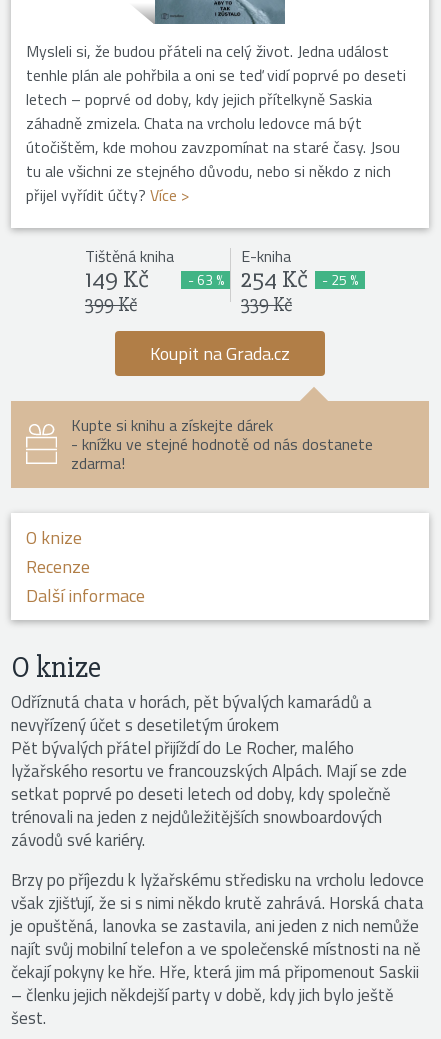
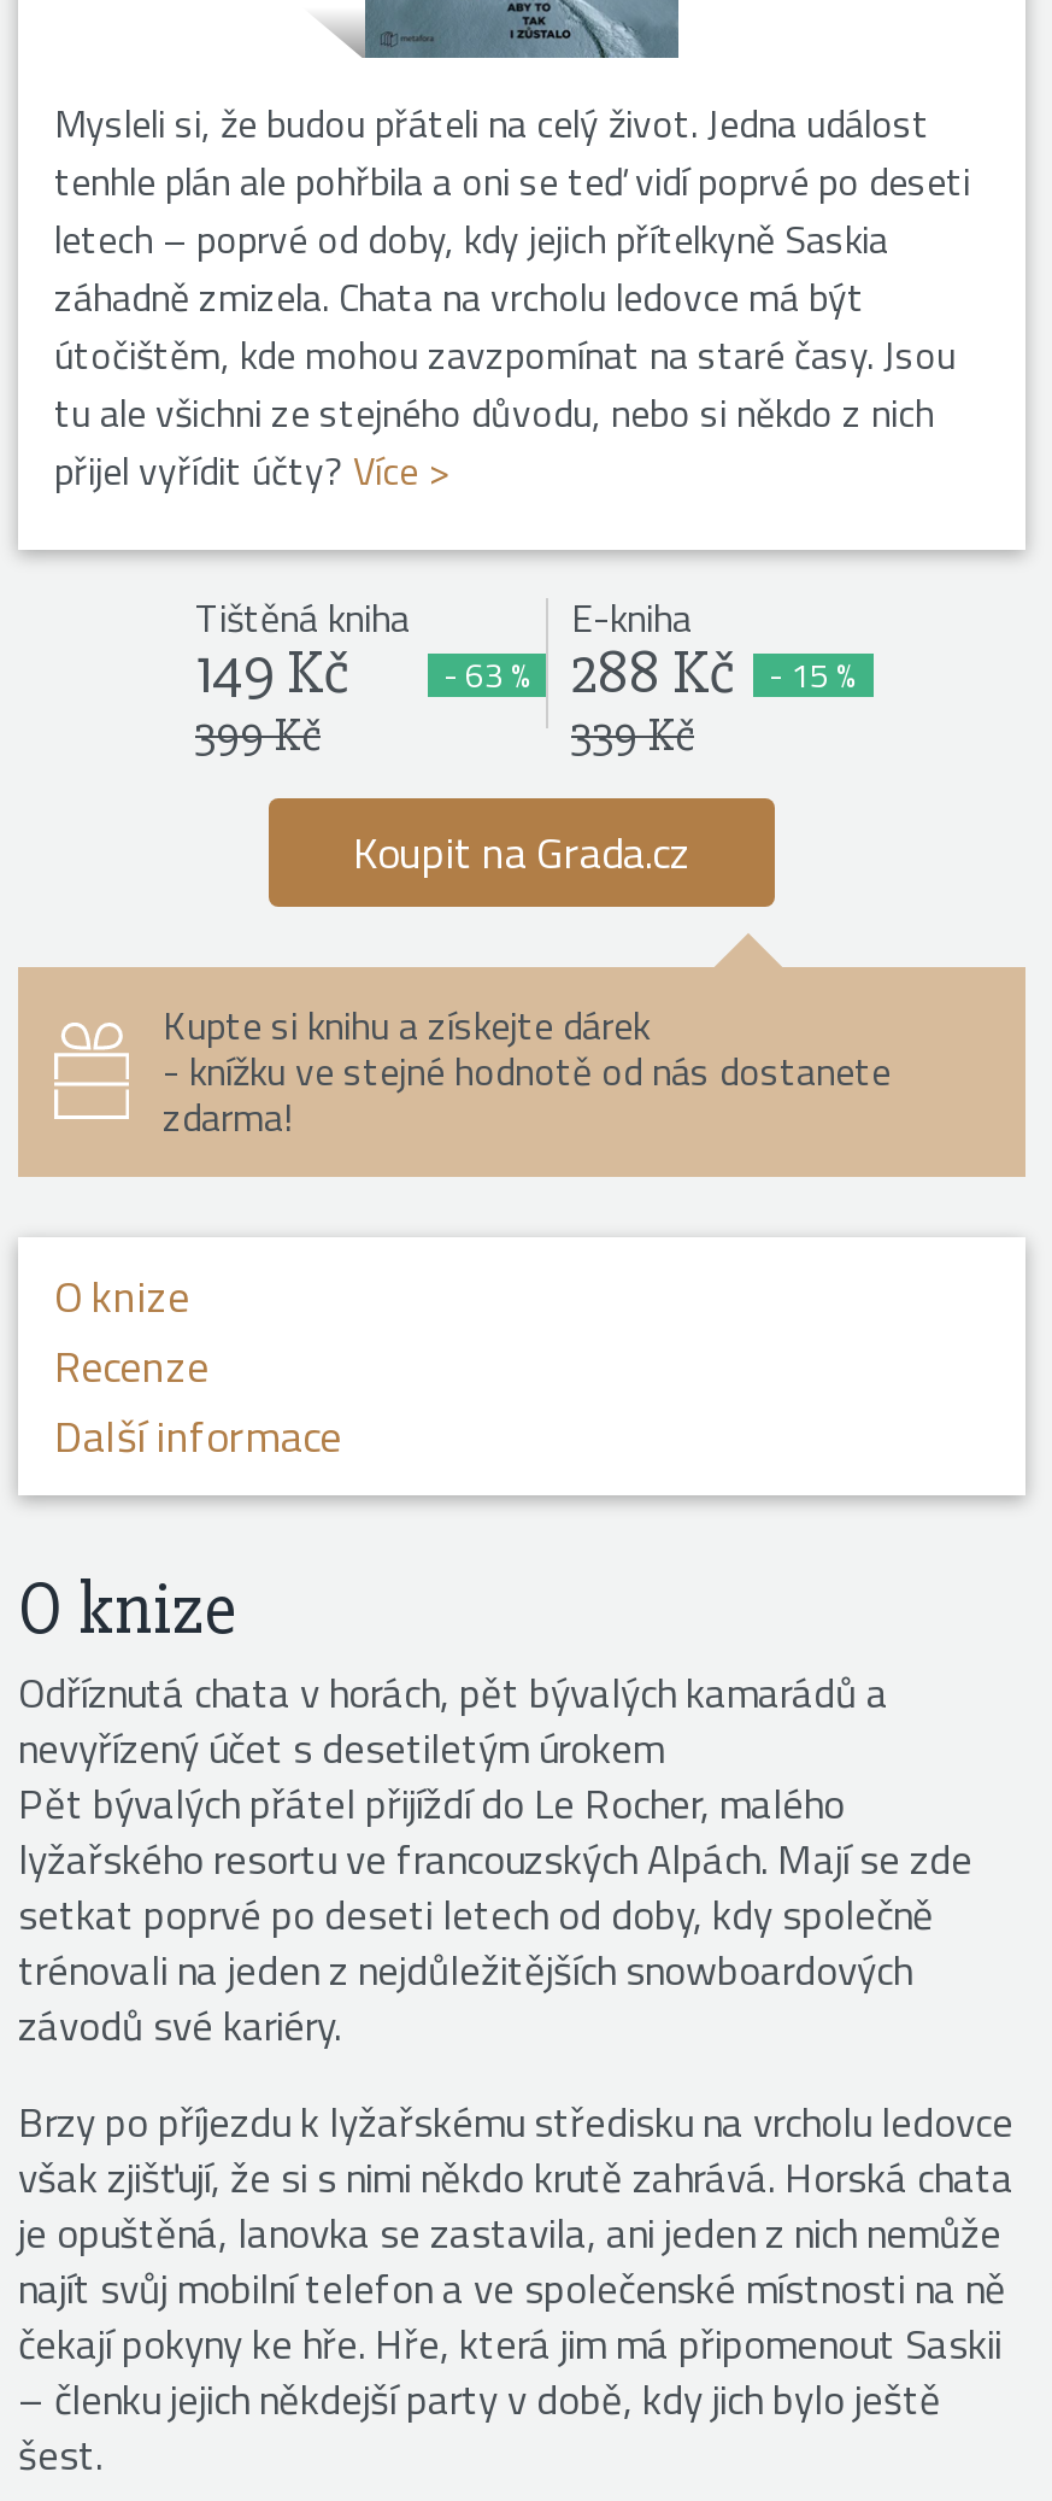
- 254 Kč
+ 288 Kč

- - 25 %
+ - 15 %
